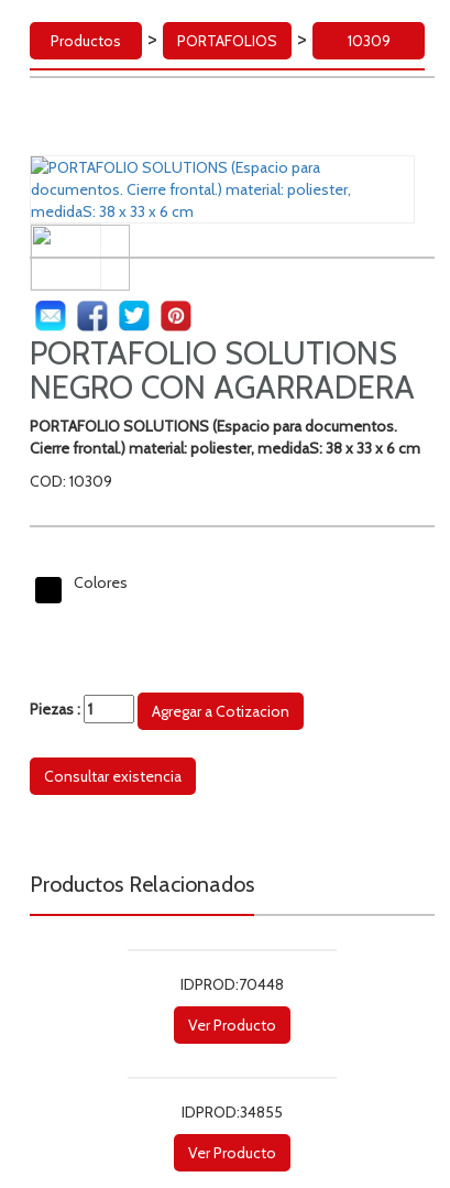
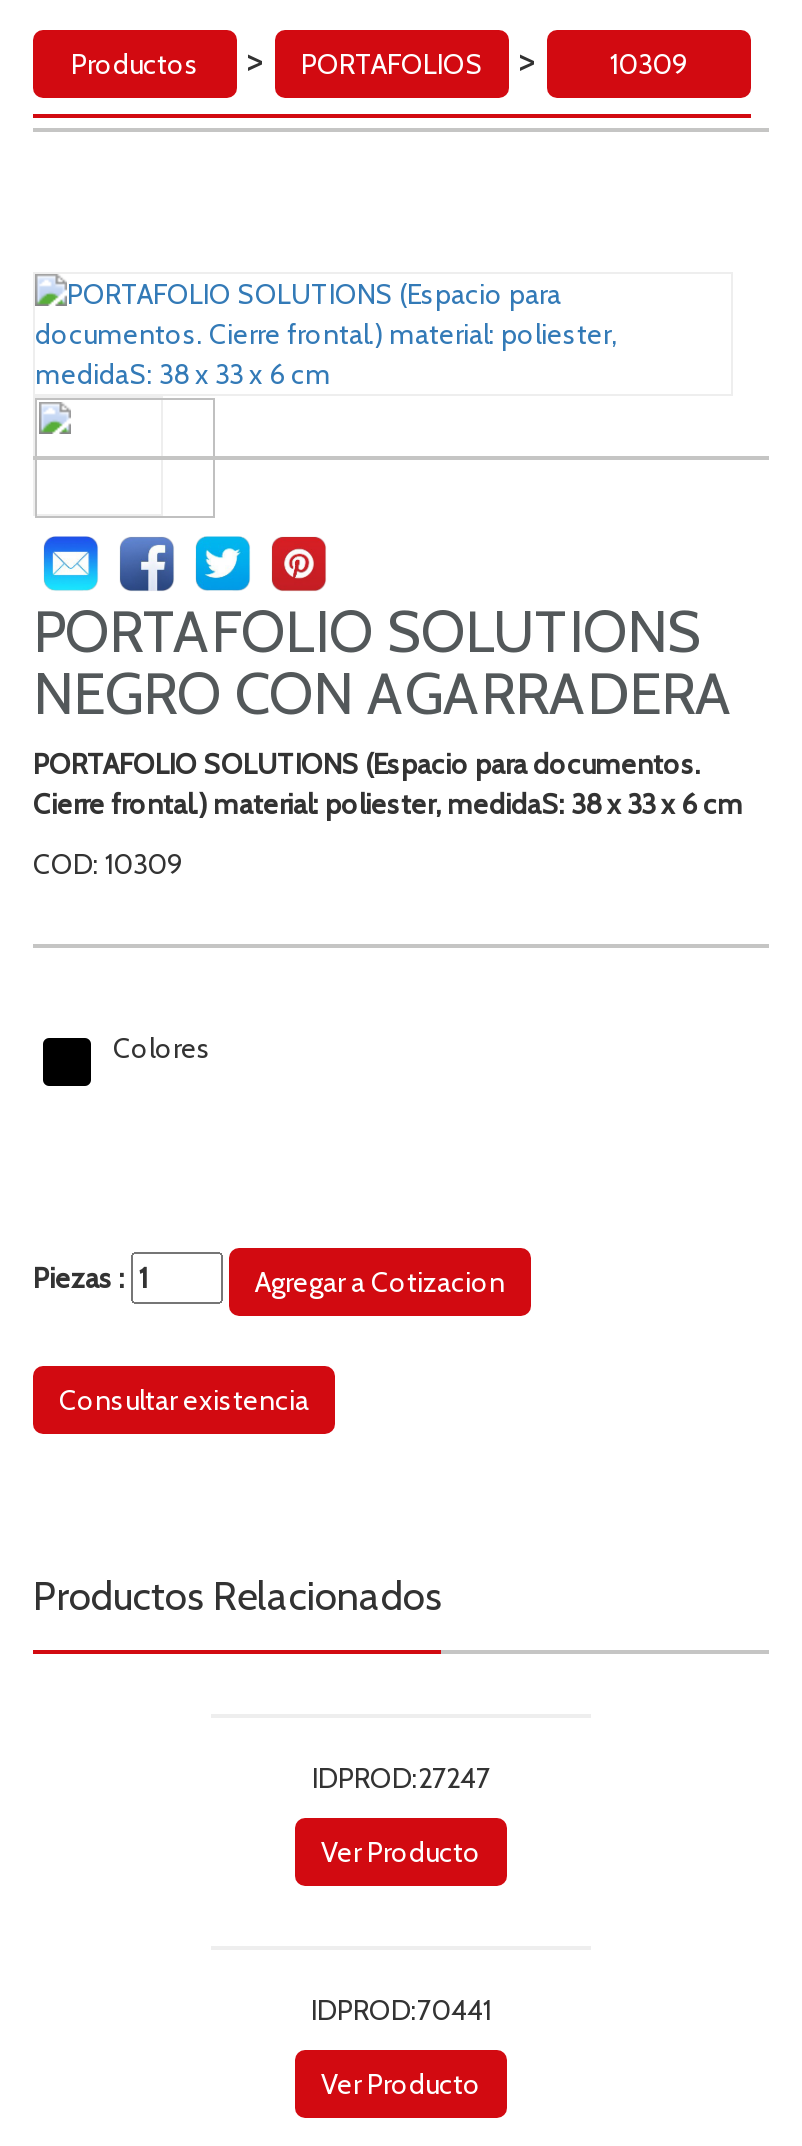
- IDPROD:70448
+ IDPROD:27247

- IDPROD:34855
+ IDPROD:70441
